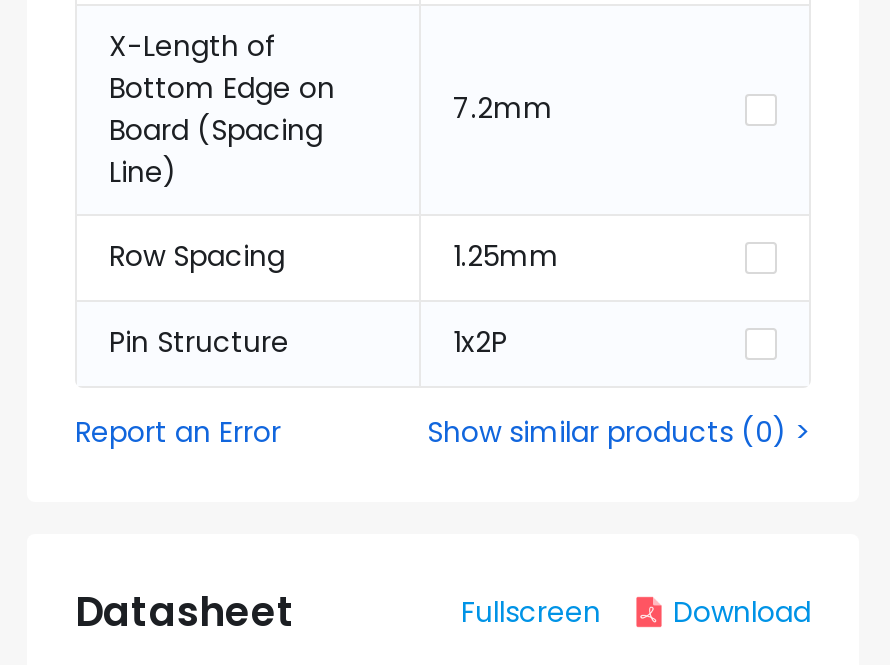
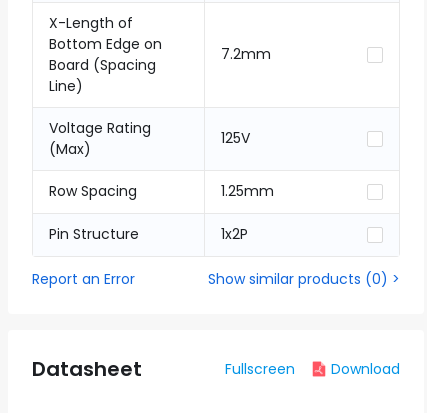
+ Voltage Rating
+ (Max)

+ 125V
